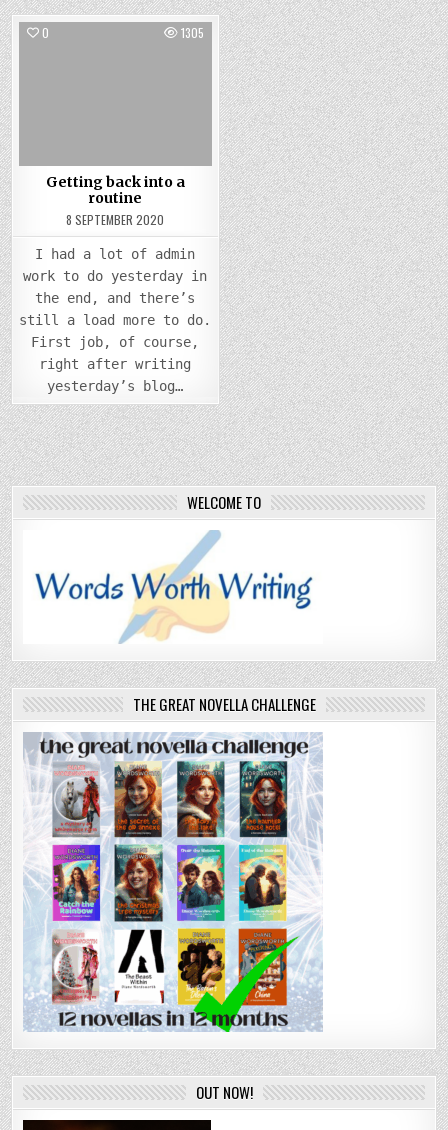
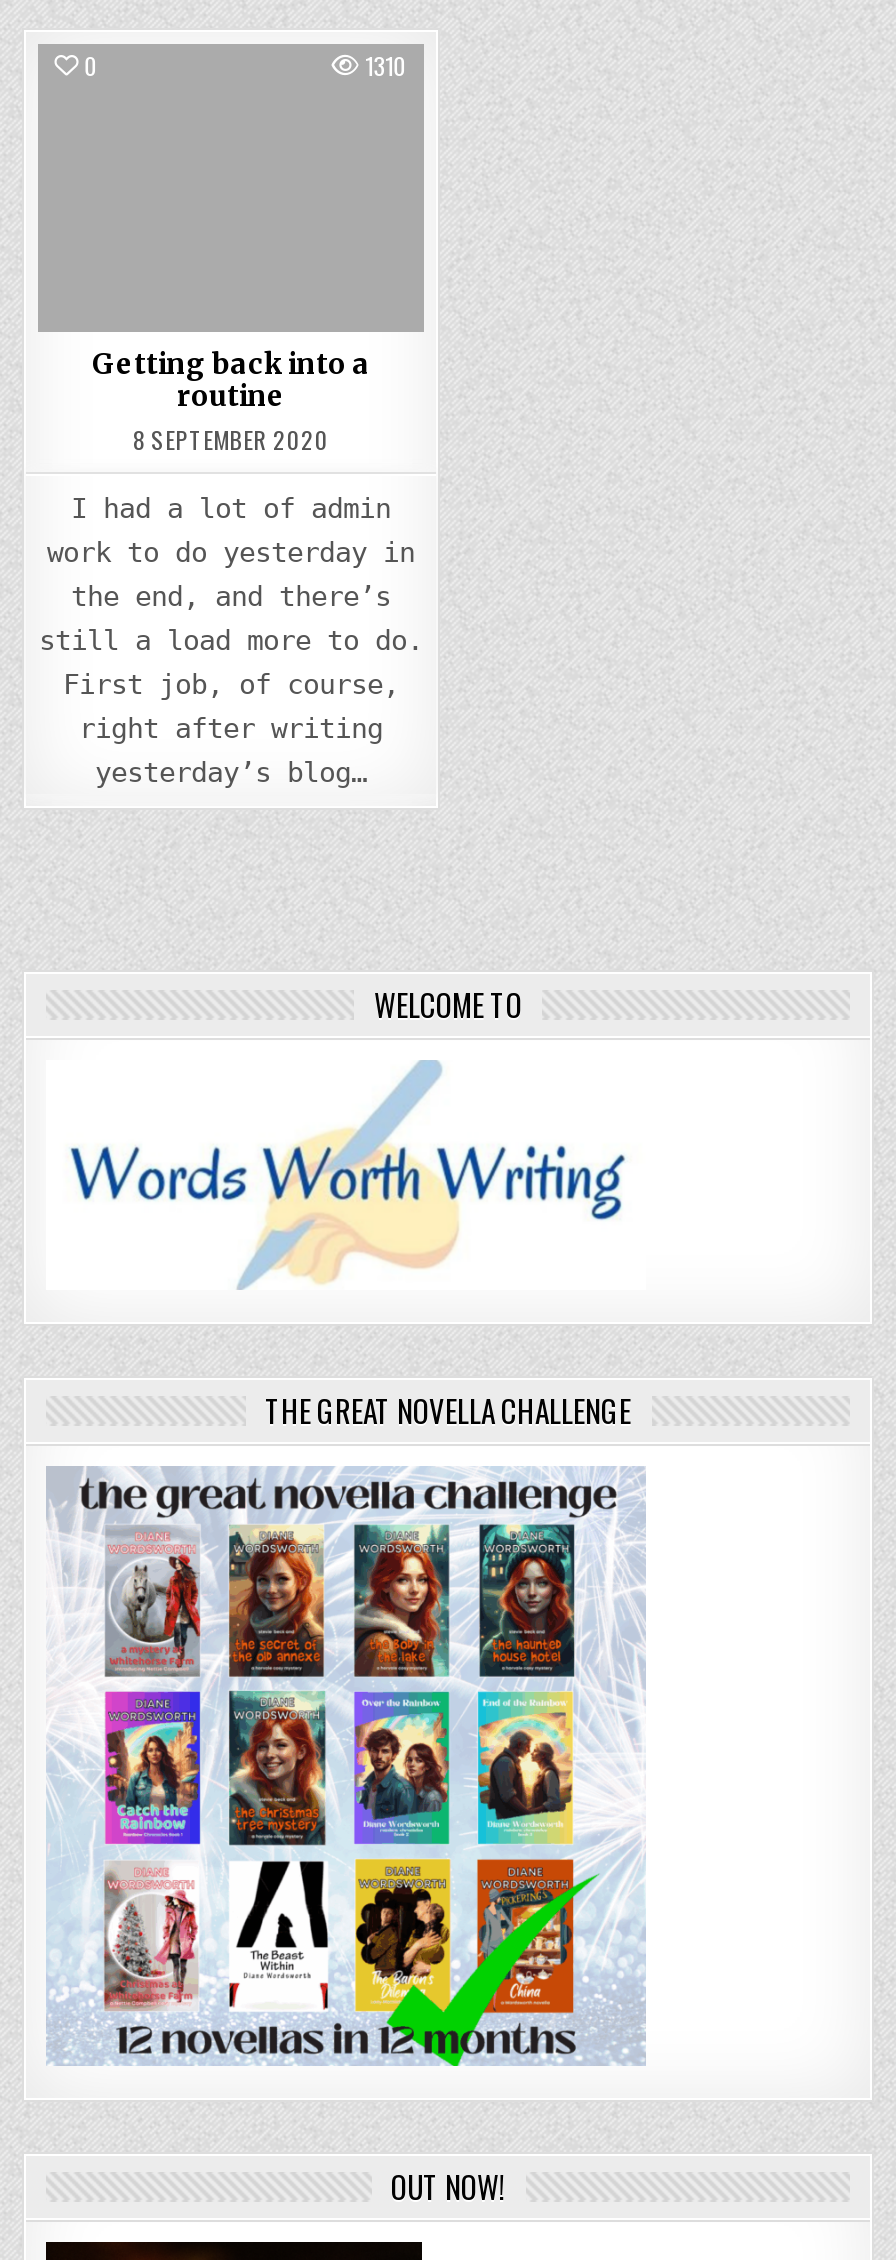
- 1305
+ 1310
